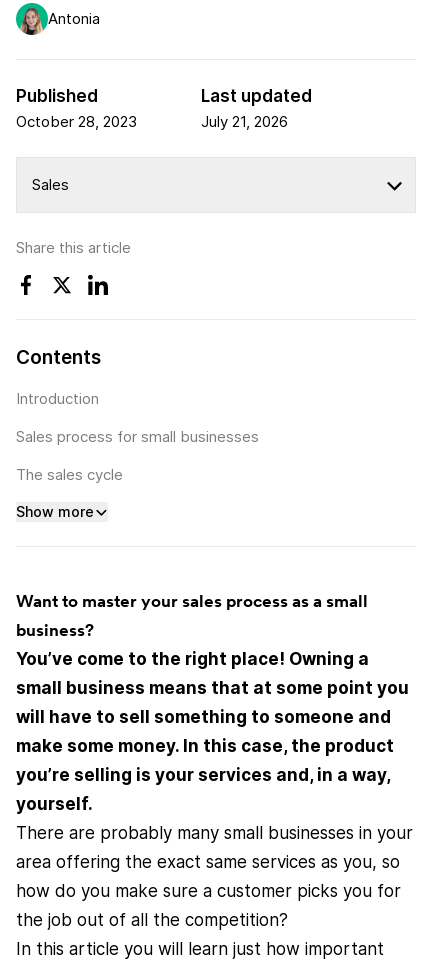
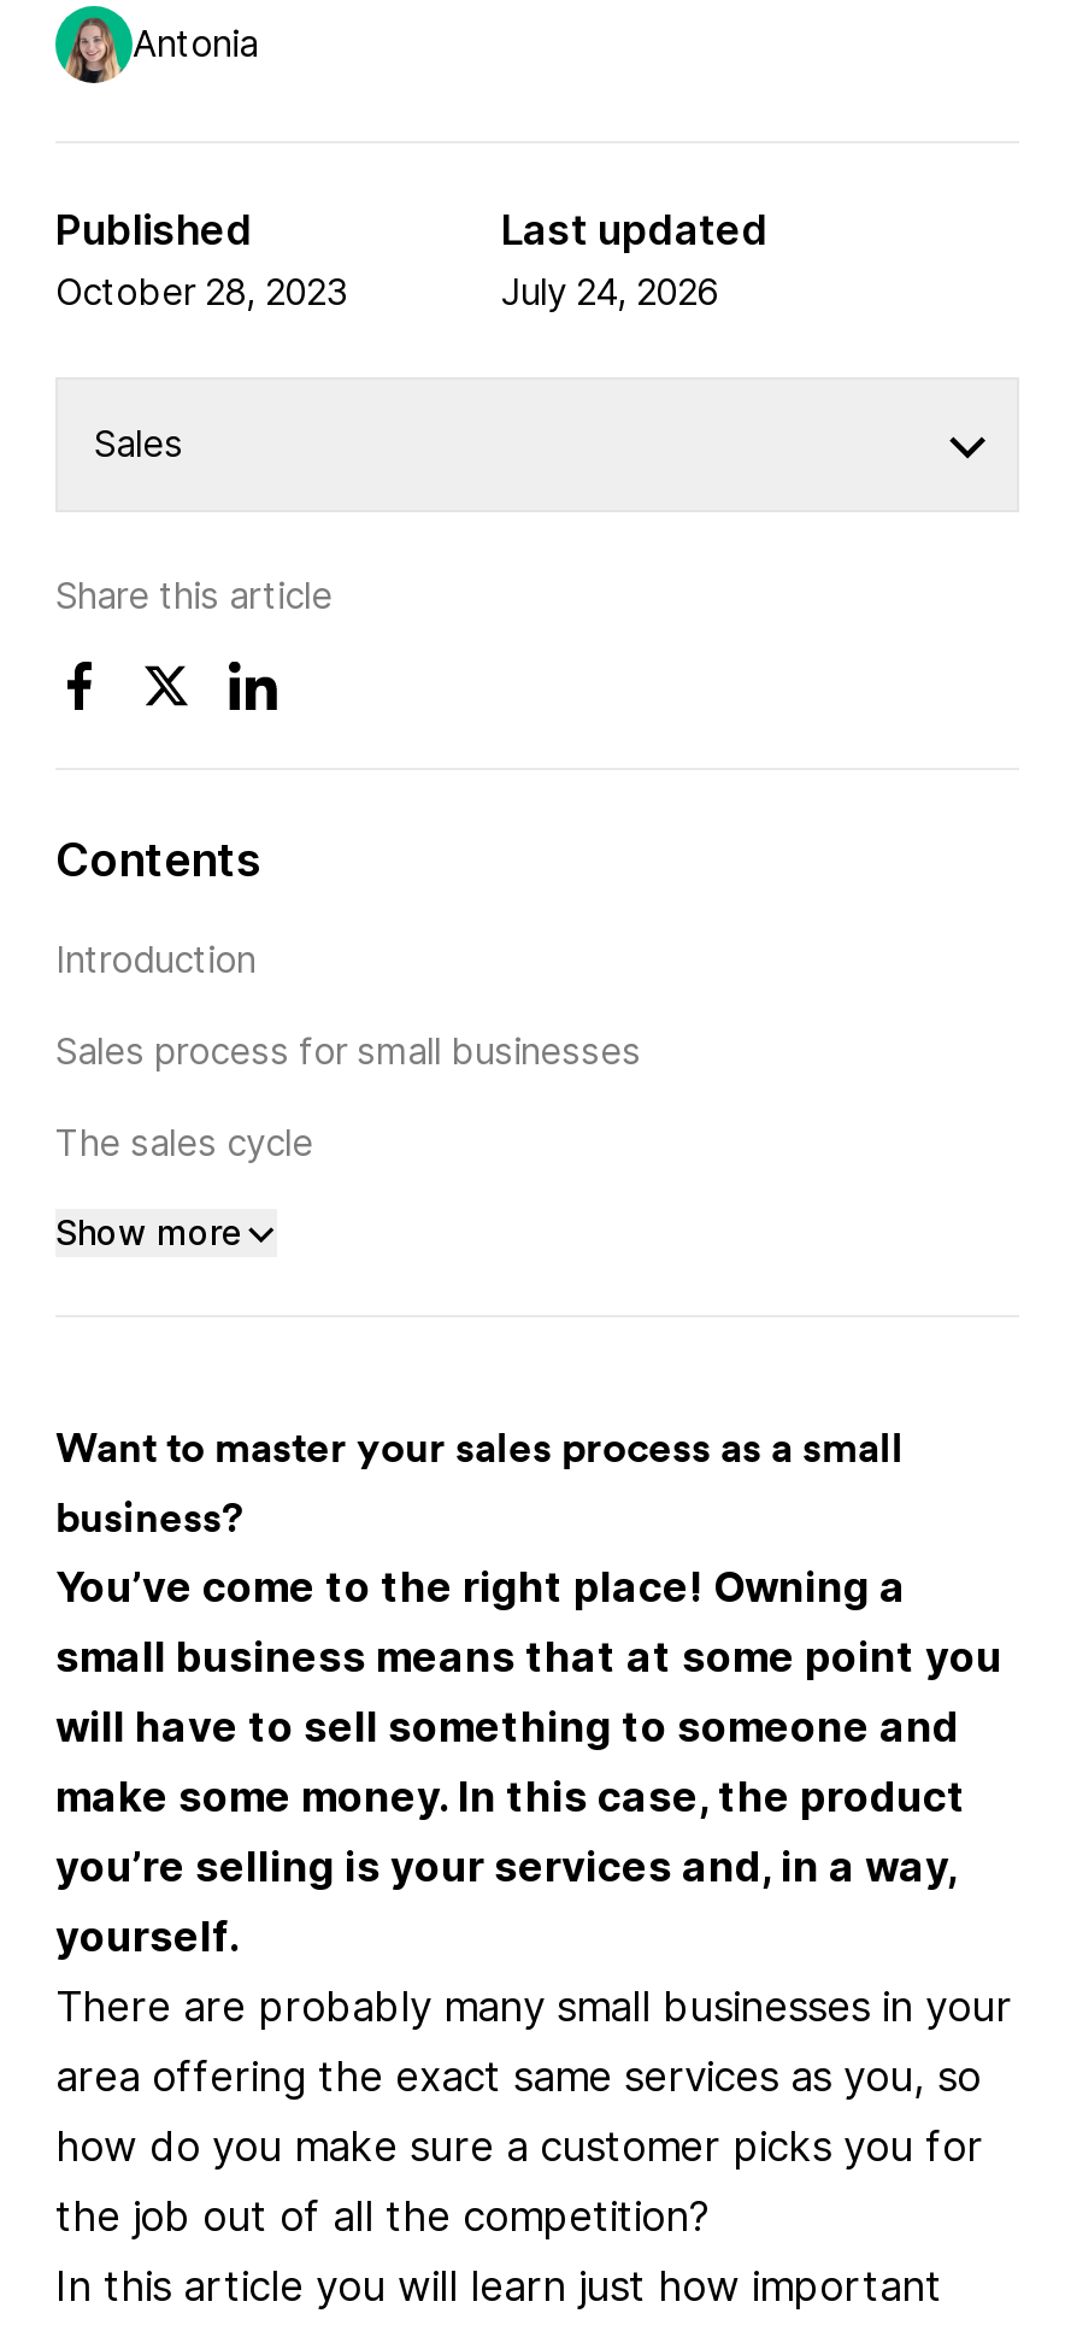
- July 21, 2026
+ July 24, 2026
